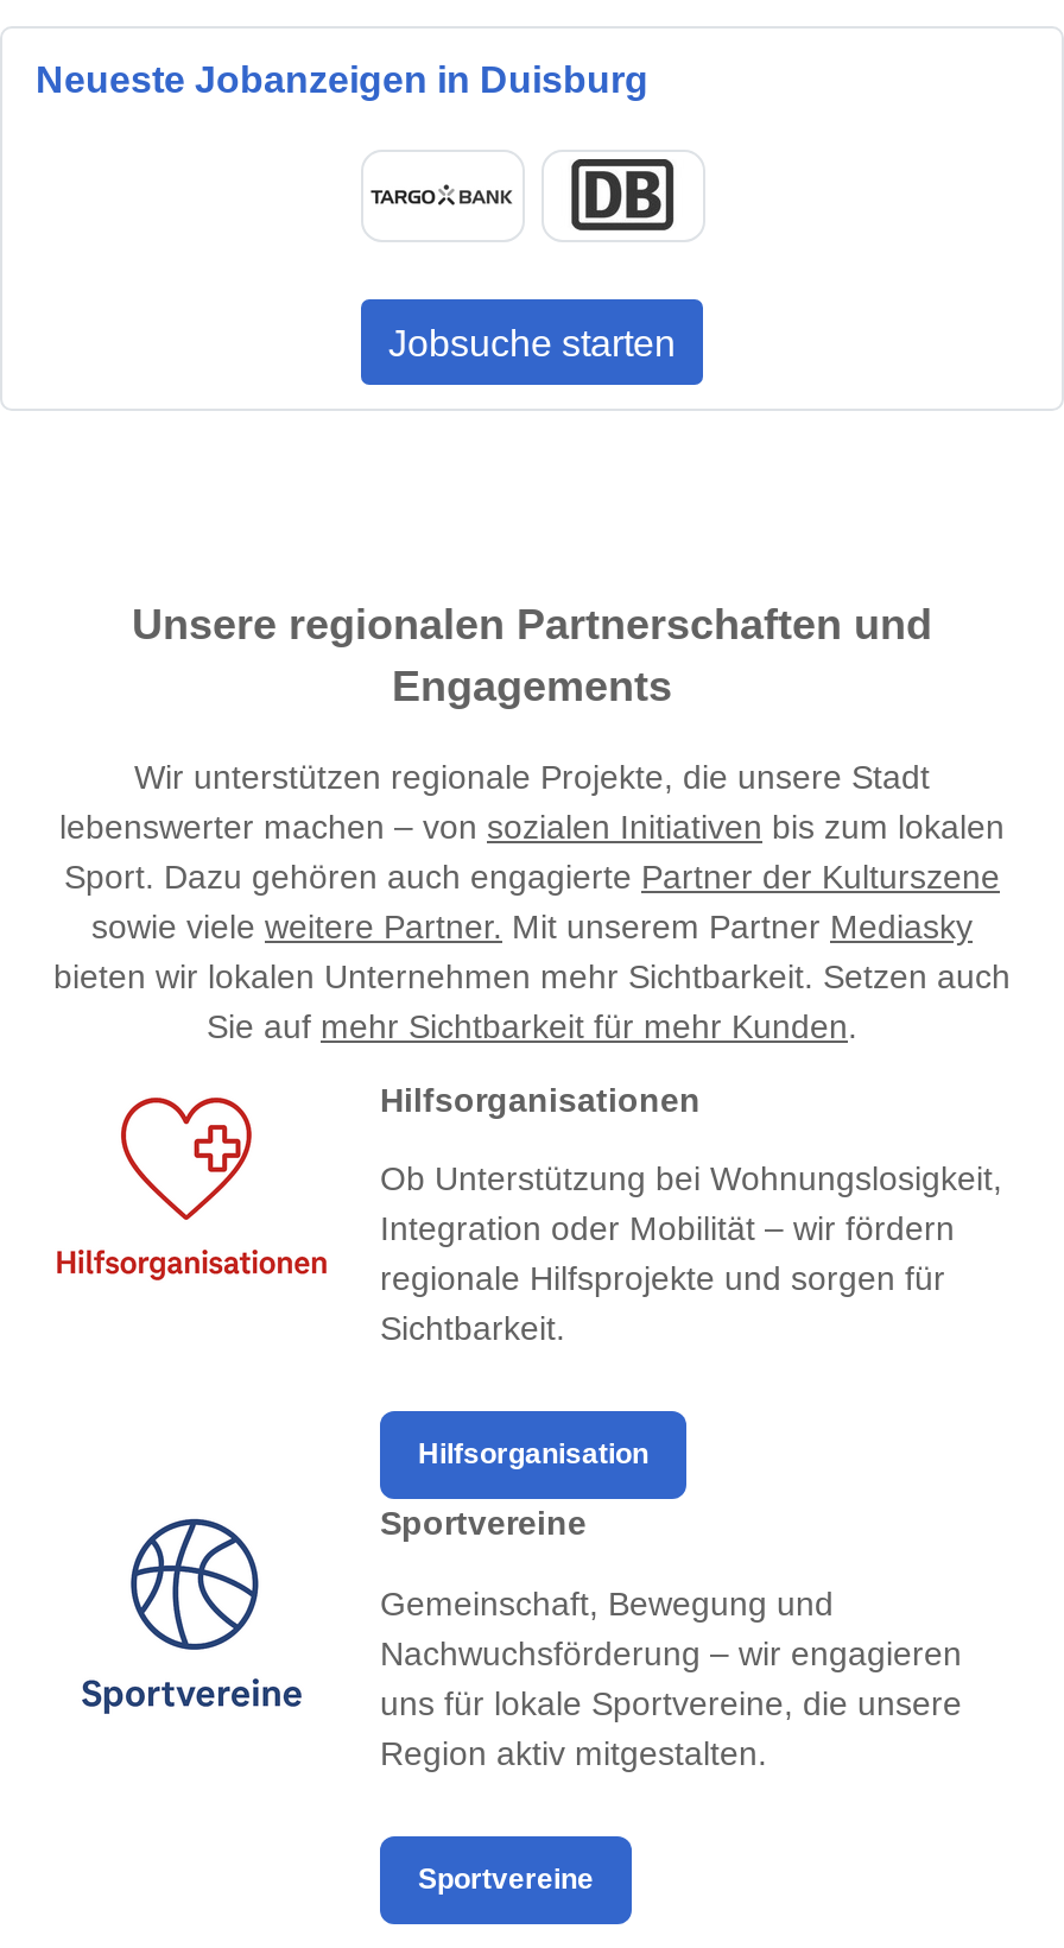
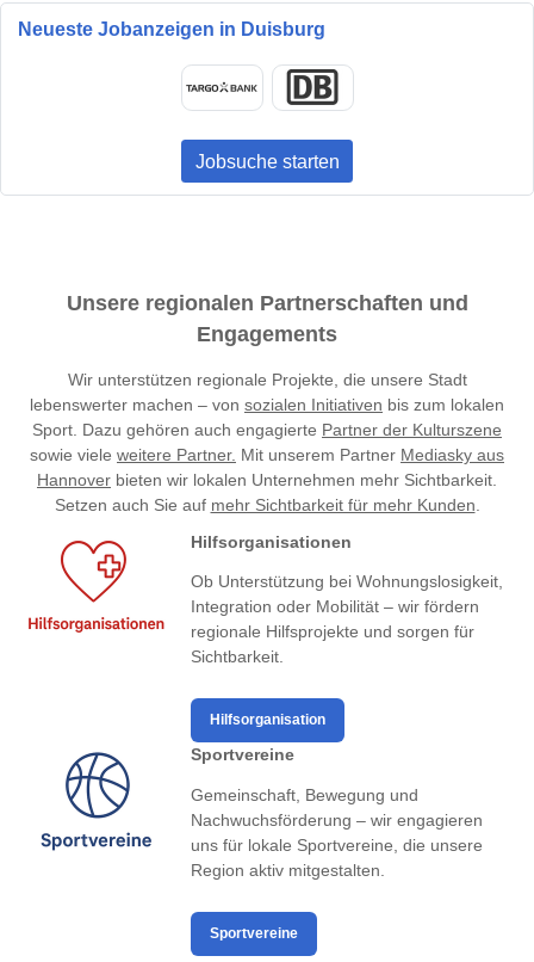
- sowie viele weitere Partner. Mit unserem Partner Mediasky
- bieten wir lokalen Unternehmen mehr Sichtbarkeit. Setzen auch
- Sie auf mehr Sichtbarkeit für mehr Kunden.
+ sowie viele weitere Partner. Mit unserem Partner Mediasky aus
+ Hannover bieten wir lokalen Unternehmen mehr Sichtbarkeit.
+ Setzen auch Sie auf mehr Sichtbarkeit für mehr Kunden.
